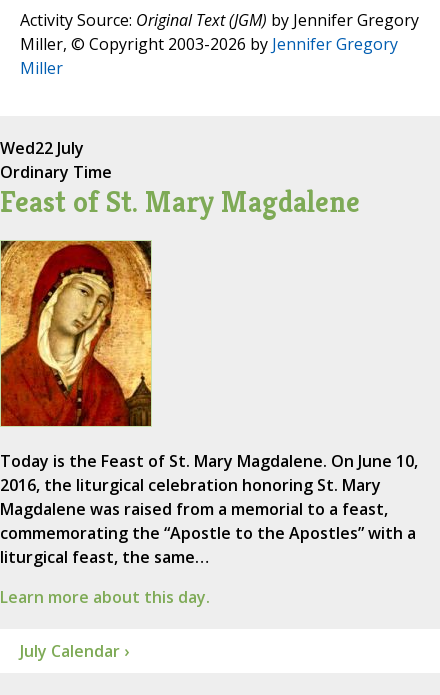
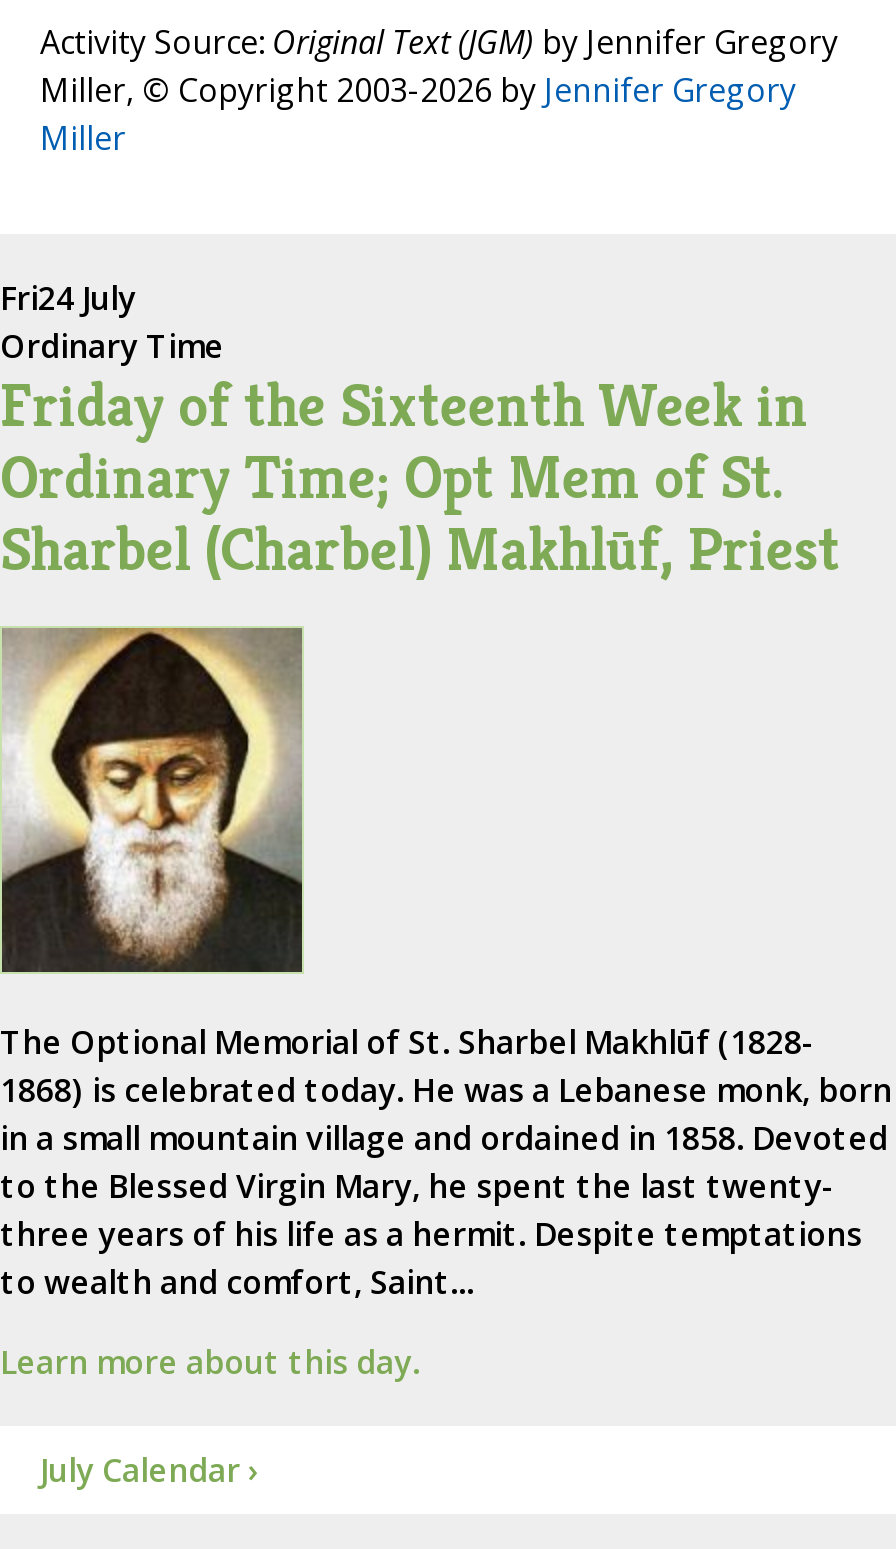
- Wed22 July
+ Fri24 July

- Feast of St. Mary Magdalene
+ Friday of the Sixteenth Week in
+ Ordinary Time; Opt Mem of St.
+ Sharbel (Charbel) Makhlūf, Priest

- [image]
+ [image]

- Today is the Feast of St. Mary Magdalene. On June 10,
- 2016, the liturgical celebration honoring St. Mary
- Magdalene was raised from a memorial to a feast,
- commemorating the “Apostle to the Apostles” with a
- liturgical feast, the same…
+ The Optional Memorial of St. Sharbel Makhlūf (1828-
+ 1868) is celebrated today. He was a Lebanese monk, born
+ in a small mountain village and ordained in 1858. Devoted
+ to the Blessed Virgin Mary, he spent the last twenty-
+ three years of his life as a hermit. Despite temptations
+ to wealth and comfort, Saint…
